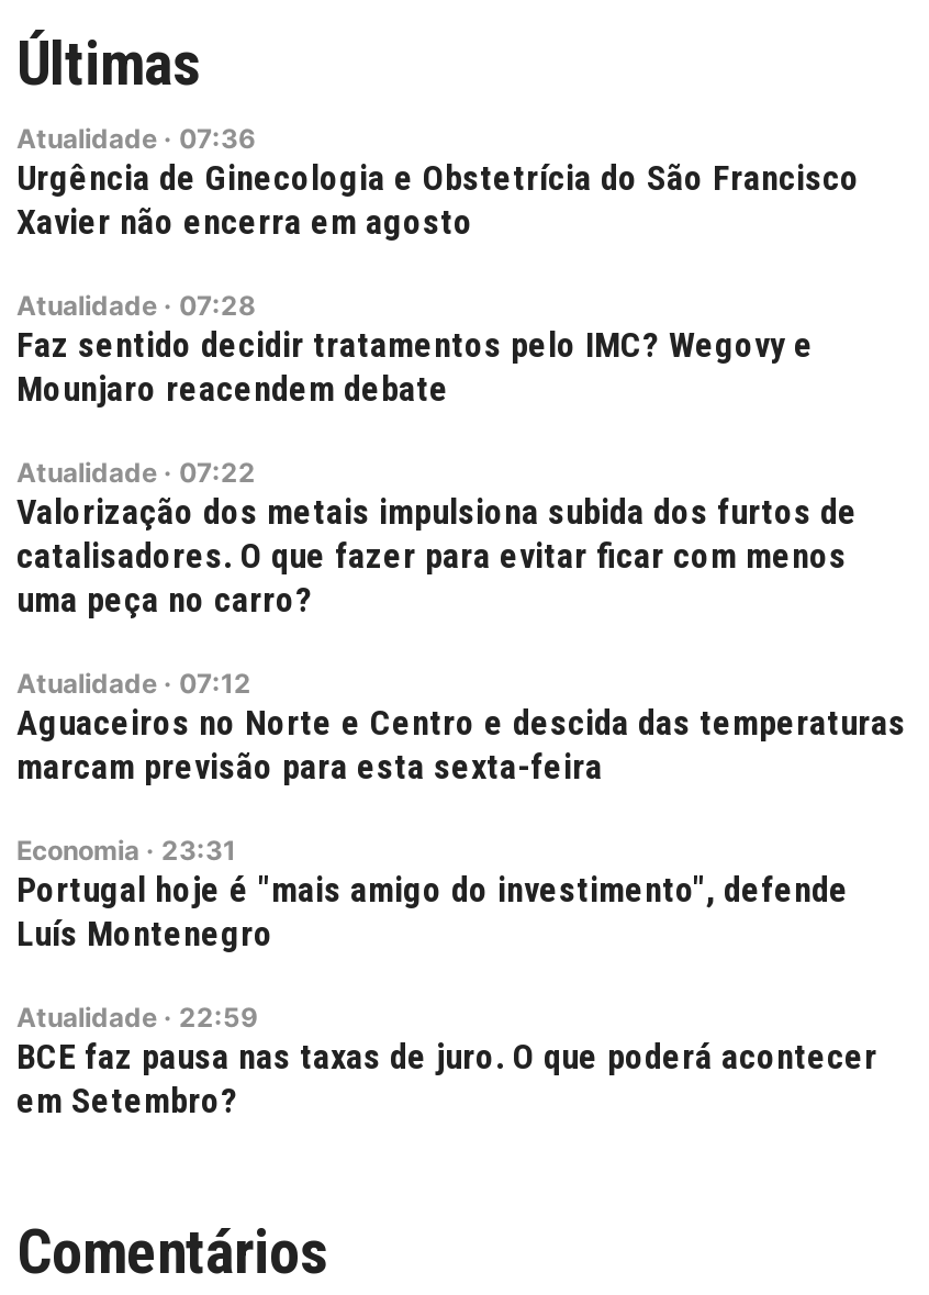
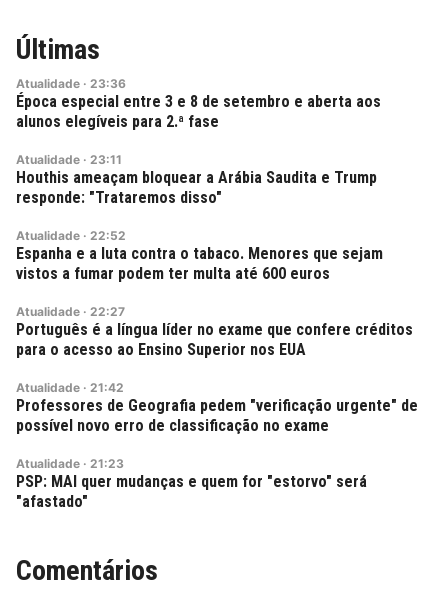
- Atualidade · 07:36
- Urgência de Ginecologia e Obstetrícia do São Francisco
- Xavier não encerra em agosto
+ Atualidade · 23:36
+ Época especial entre 3 e 8 de setembro e aberta aos
+ alunos elegíveis para 2.ª fase

- Atualidade · 07:28
- Faz sentido decidir tratamentos pelo IMC? Wegovy e
- Mounjaro reacendem debate
+ Atualidade · 23:11
+ Houthis ameaçam bloquear a Arábia Saudita e Trump
+ responde: "Trataremos disso"

- Atualidade · 07:22
- Valorização dos metais impulsiona subida dos furtos de
- catalisadores. O que fazer para evitar ficar com menos
- uma peça no carro?
+ Atualidade · 22:52
+ Espanha e a luta contra o tabaco. Menores que sejam
+ vistos a fumar podem ter multa até 600 euros

- Atualidade · 07:12
- Aguaceiros no Norte e Centro e descida das temperaturas
- marcam previsão para esta sexta-feira
+ Atualidade · 22:27
+ Português é a língua líder no exame que confere créditos
+ para o acesso ao Ensino Superior nos EUA

- Economia · 23:31
- Portugal hoje é "mais amigo do investimento", defende
- Luís Montenegro
+ Atualidade · 21:42
+ Professores de Geografia pedem "verificação urgente" de
+ possível novo erro de classificação no exame

- Atualidade · 22:59
- BCE faz pausa nas taxas de juro. O que poderá acontecer
- em Setembro?
+ Atualidade · 21:23
+ PSP: MAI quer mudanças e quem for "estorvo" será
+ "afastado"
